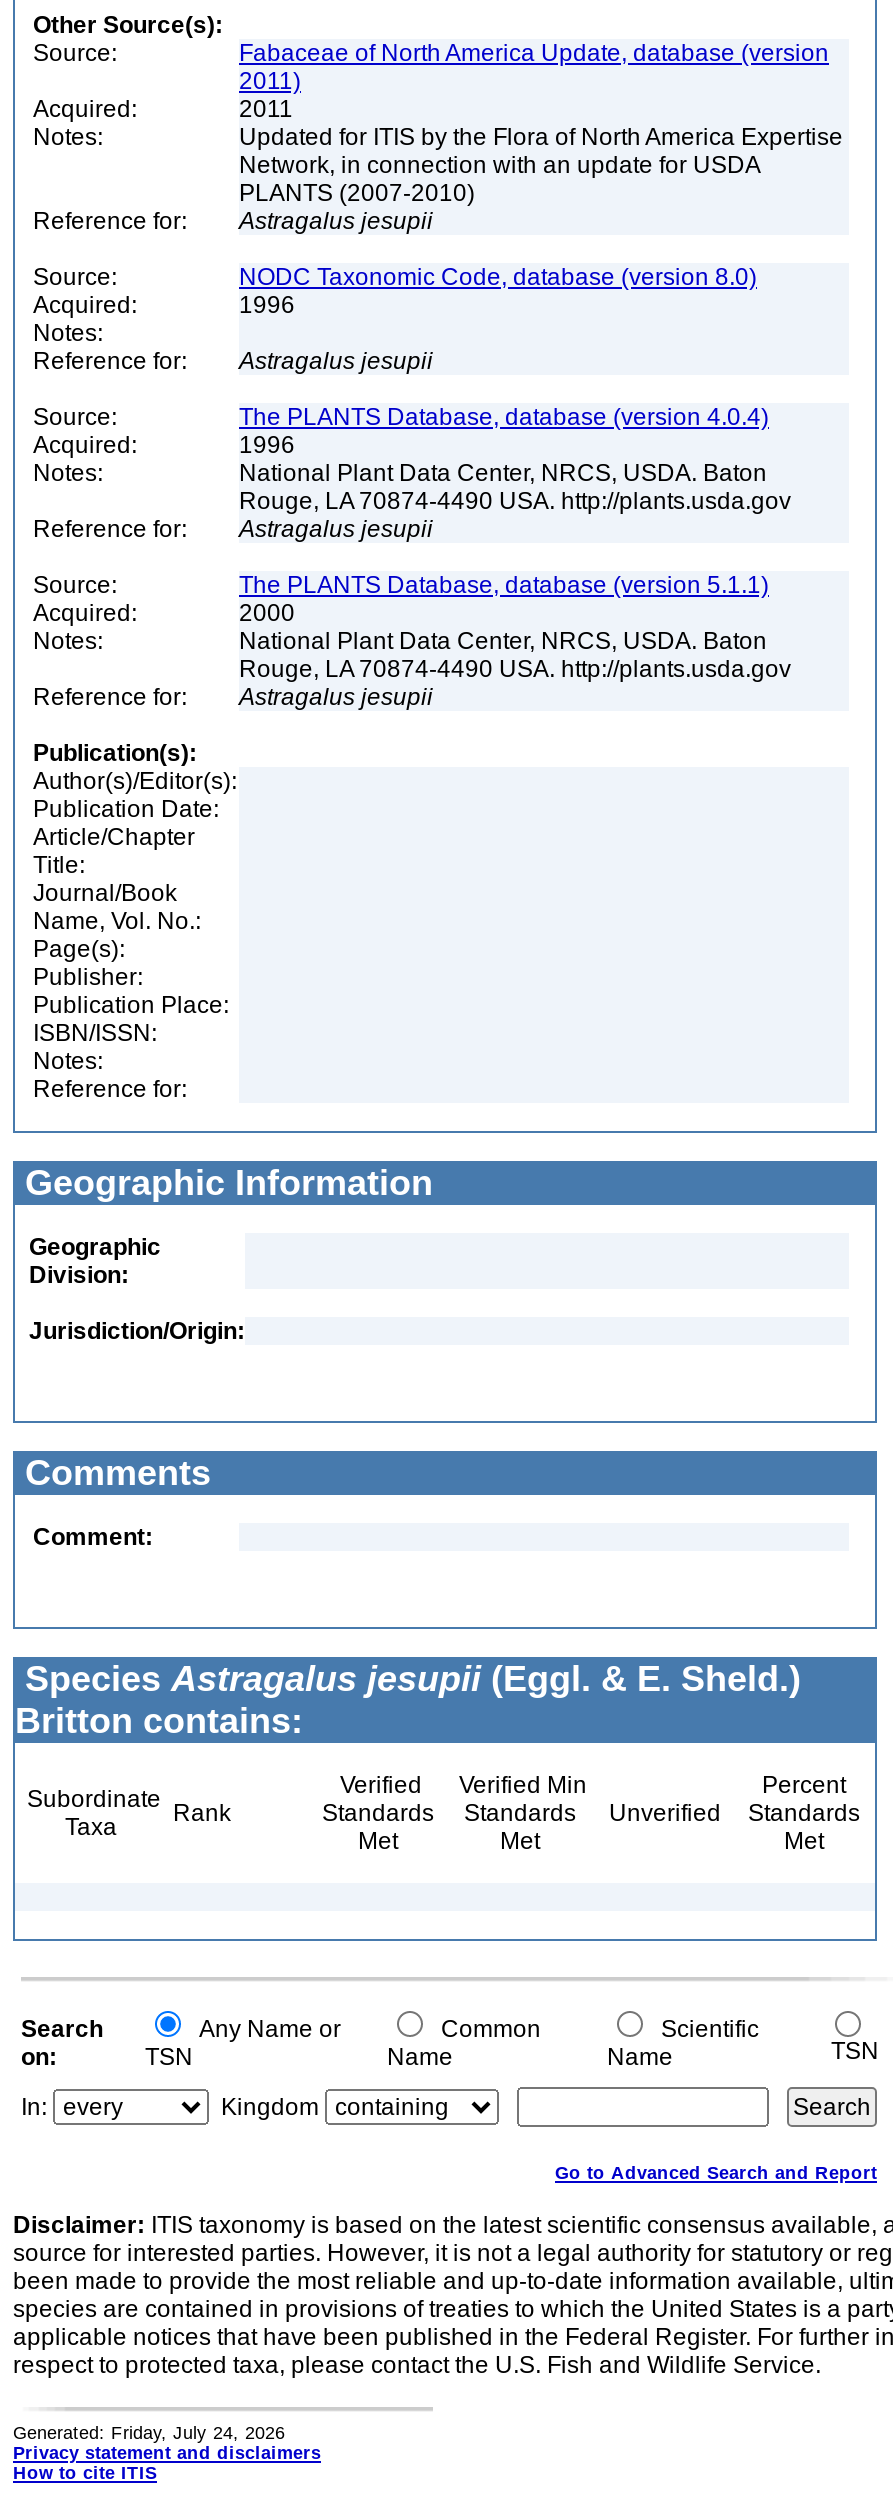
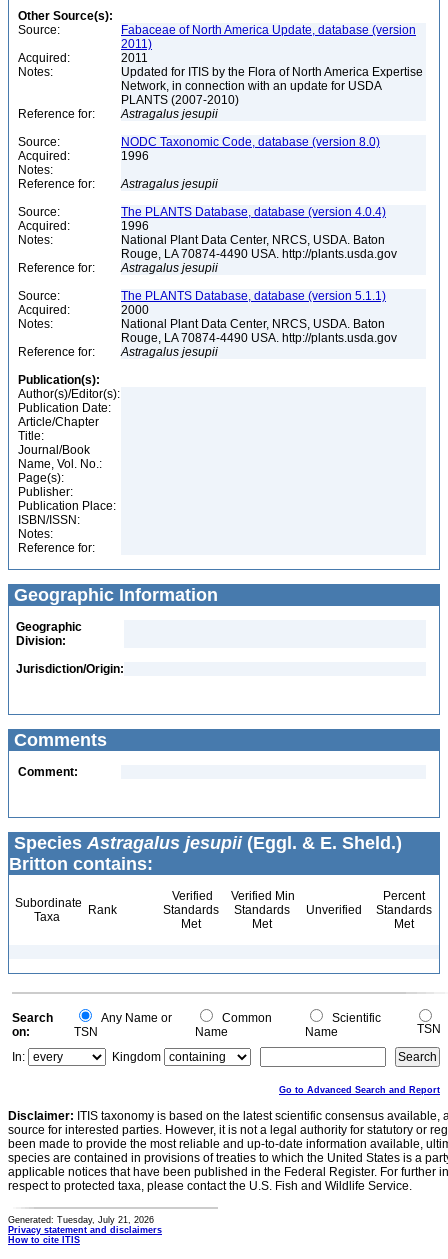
- Generated: Friday, July 24, 2026
+ Generated: Tuesday, July 21, 2026
